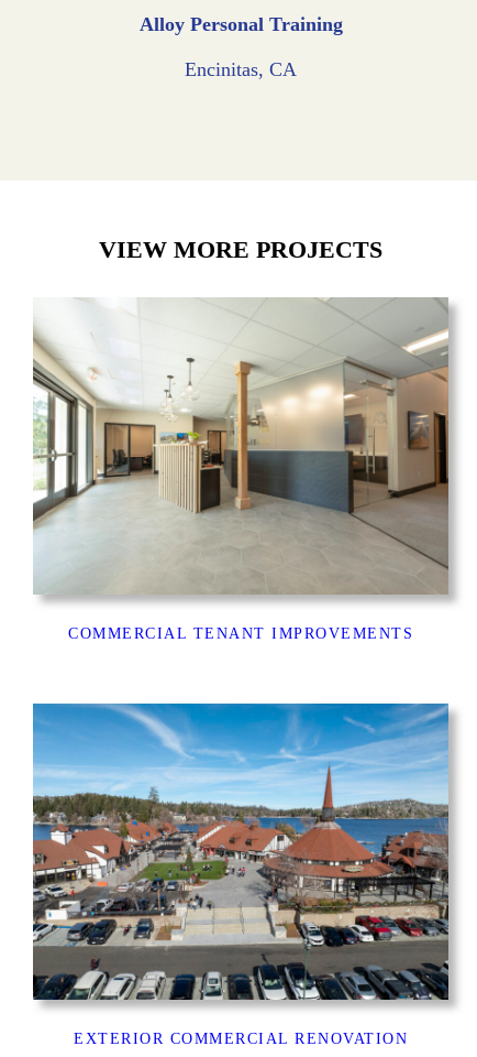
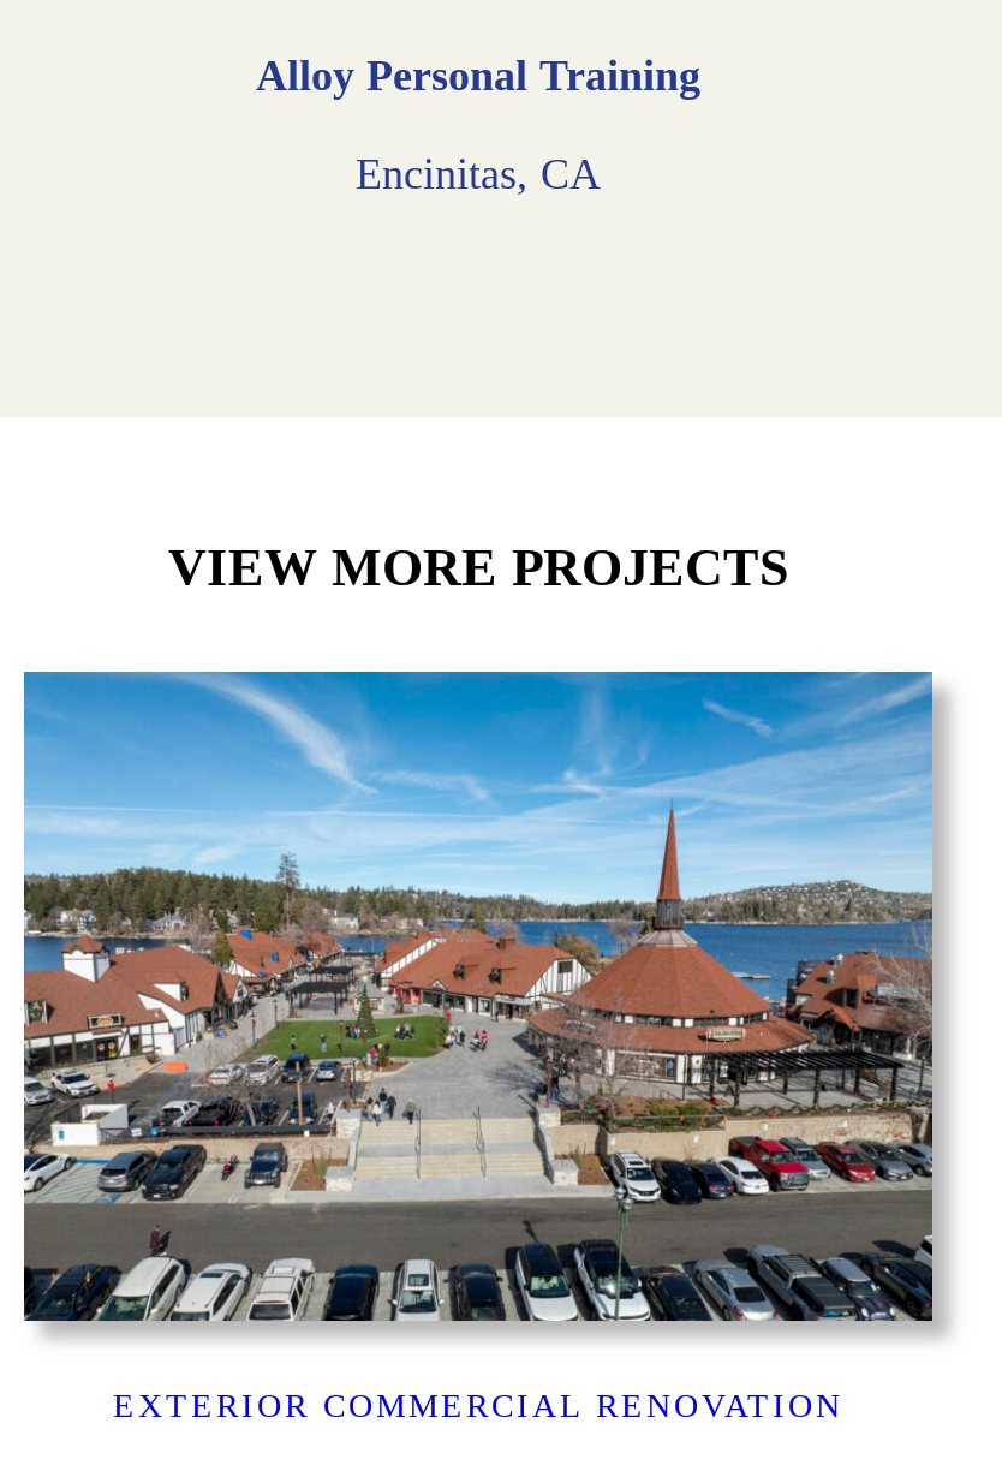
- [image]
- COMMERCIAL TENANT IMPROVEMENTS
